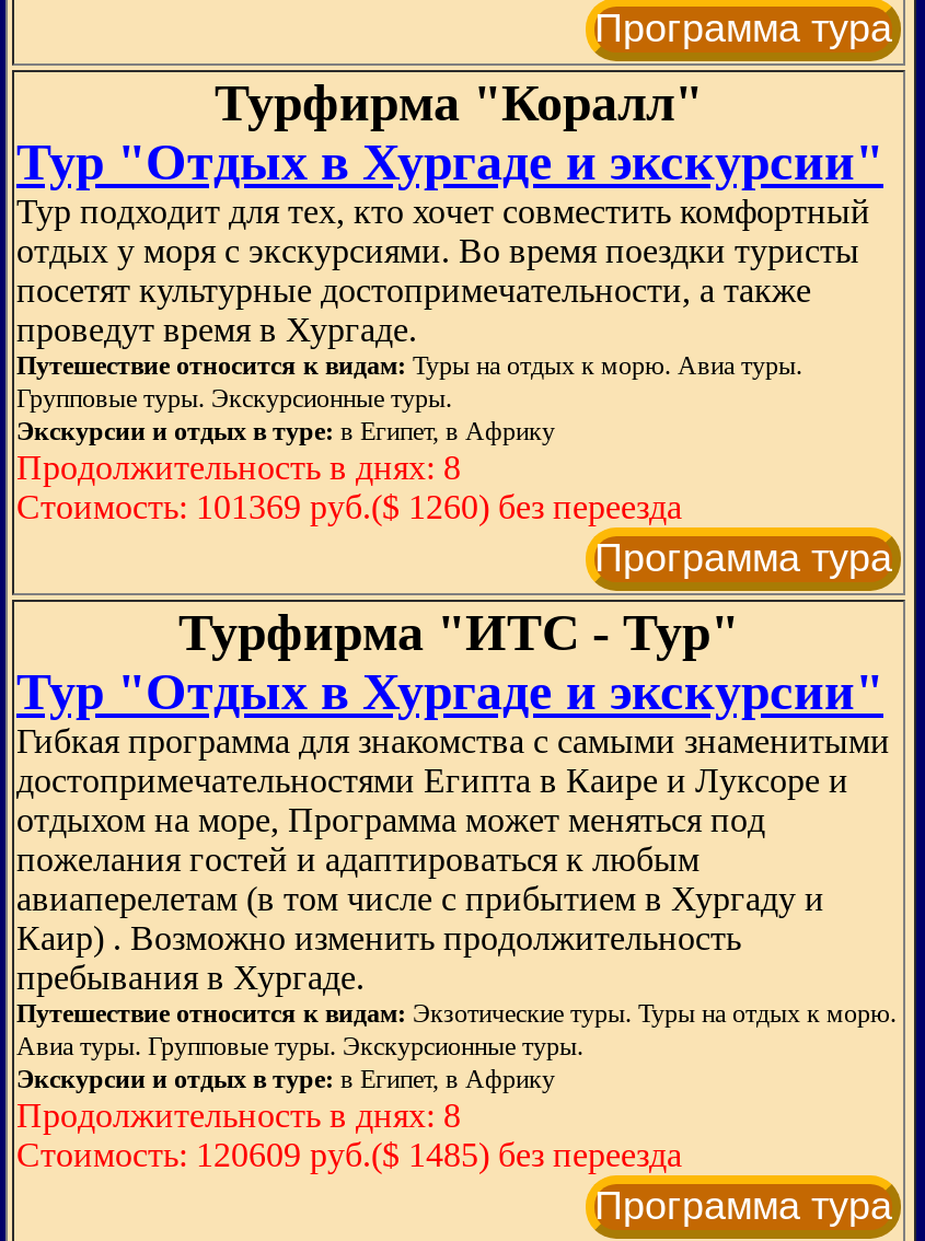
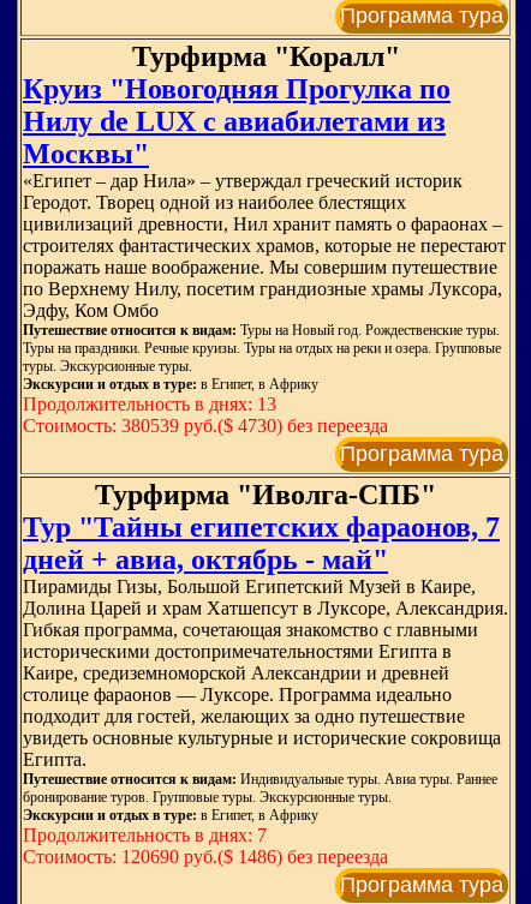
- Тур "Отдых в Хургаде и экскурсии"
- Тур подходит для тех, кто хочет совместить комфортный
- отдых у моря с экскурсиями. Во время поездки туристы
- посетят культурные достопримечательности, а также
- проведут время в Хургаде.
- Путешествие относится к видам: Туры на отдых к морю. Авиа туры.
- Групповые туры. Экскурсионные туры.
+ Круиз "Новогодняя Прогулка по
+ Нилу de LUX с авиабилетами из
+ Москвы"
+ «Египет – дар Нила» – утверждал греческий историк
+ Геродот. Творец одной из наиболее блестящих
+ цивилизаций древности, Нил хранит память о фараонах –
+ строителях фантастических храмов, которые не перестают
+ поражать наше воображение. Мы совершим путешествие
+ по Верхнему Нилу, посетим грандиозные храмы Луксора,
+ Эдфу, Ком Омбо
+ Путешествие относится к видам: Туры на Новый год. Рождественские туры.
+ Туры на праздники. Речные круизы. Туры на отдых на реки и озера. Групповые
+ туры. Экскурсионные туры.

- Продолжительность в днях: 8
+ Продолжительность в днях: 13

- Стоимость: 101369 руб.($ 1260) без переезда
+ Стоимость: 380539 руб.($ 4730) без переезда

- Турфирма "ИТС - Тур"
- Тур "Отдых в Хургаде и экскурсии"
- Гибкая программа для знакомства с самыми знаменитыми
- достопримечательностями Египта в Каире и Луксоре и
- отдыхом на море, Программа может меняться под
- пожелания гостей и адаптироваться к любым
- авиаперелетам (в том числе с прибытием в Хургаду и
- Каир) . Возможно изменить продолжительность
- пребывания в Хургаде.
- Путешествие относится к видам: Экзотические туры. Туры на отдых к морю.
- Авиа туры. Групповые туры. Экскурсионные туры.
+ Турфирма "Иволга-СПБ"
+ Тур "Тайны египетских фараонов, 7
+ дней + авиа, октябрь - май"
+ Пирамиды Гизы, Большой Египетский Музей в Каире,
+ Долина Царей и храм Хатшепсут в Луксоре, Александрия.
+ Гибкая программа, сочетающая знакомство с главными
+ историческими достопримечательностями Египта в
+ Каире, средиземноморской Александрии и древней
+ столице фараонов — Луксоре. Программа идеально
+ подходит для гостей, желающих за одно путешествие
+ увидеть основные культурные и исторические сокровища
+ Египта.
+ Путешествие относится к видам: Индивидуальные туры. Авиа туры. Раннее
+ бронирование туров. Групповые туры. Экскурсионные туры.

- Продолжительность в днях: 8
+ Продолжительность в днях: 7

- Стоимость: 120609 руб.($ 1485) без переезда
+ Стоимость: 120690 руб.($ 1486) без переезда
